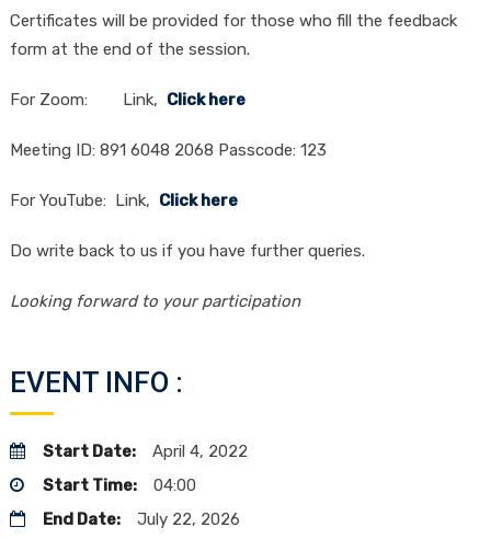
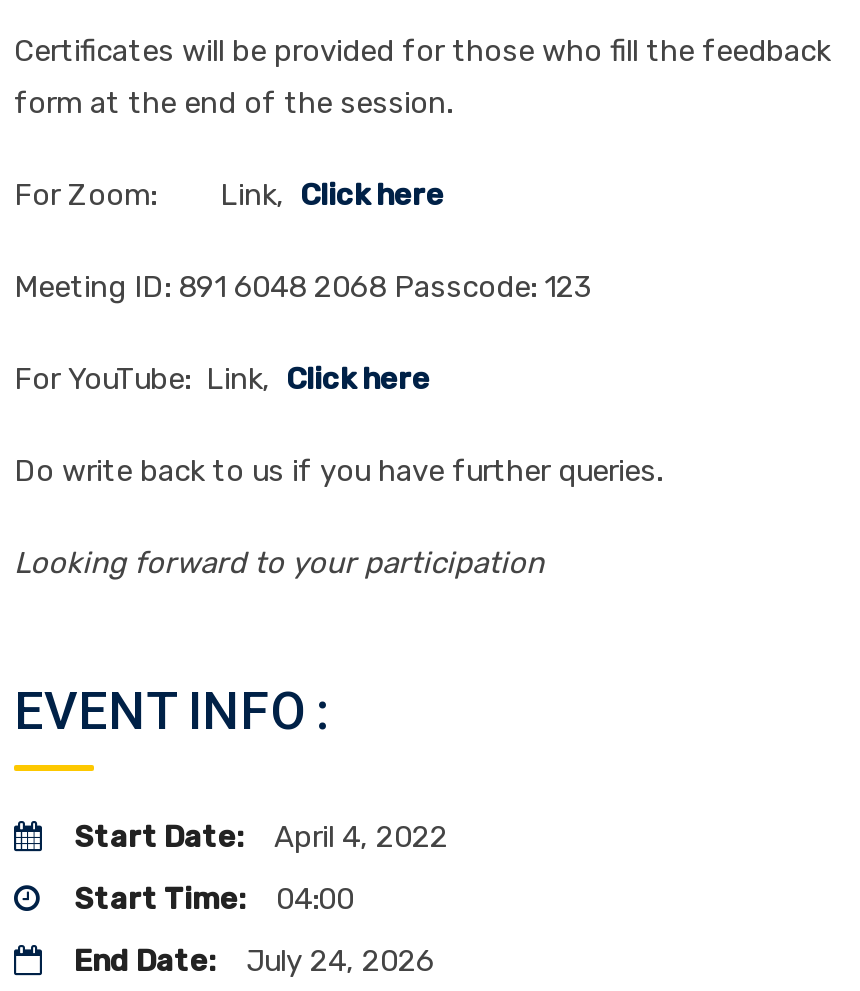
- End Date: July 22, 2026
+ End Date: July 24, 2026
